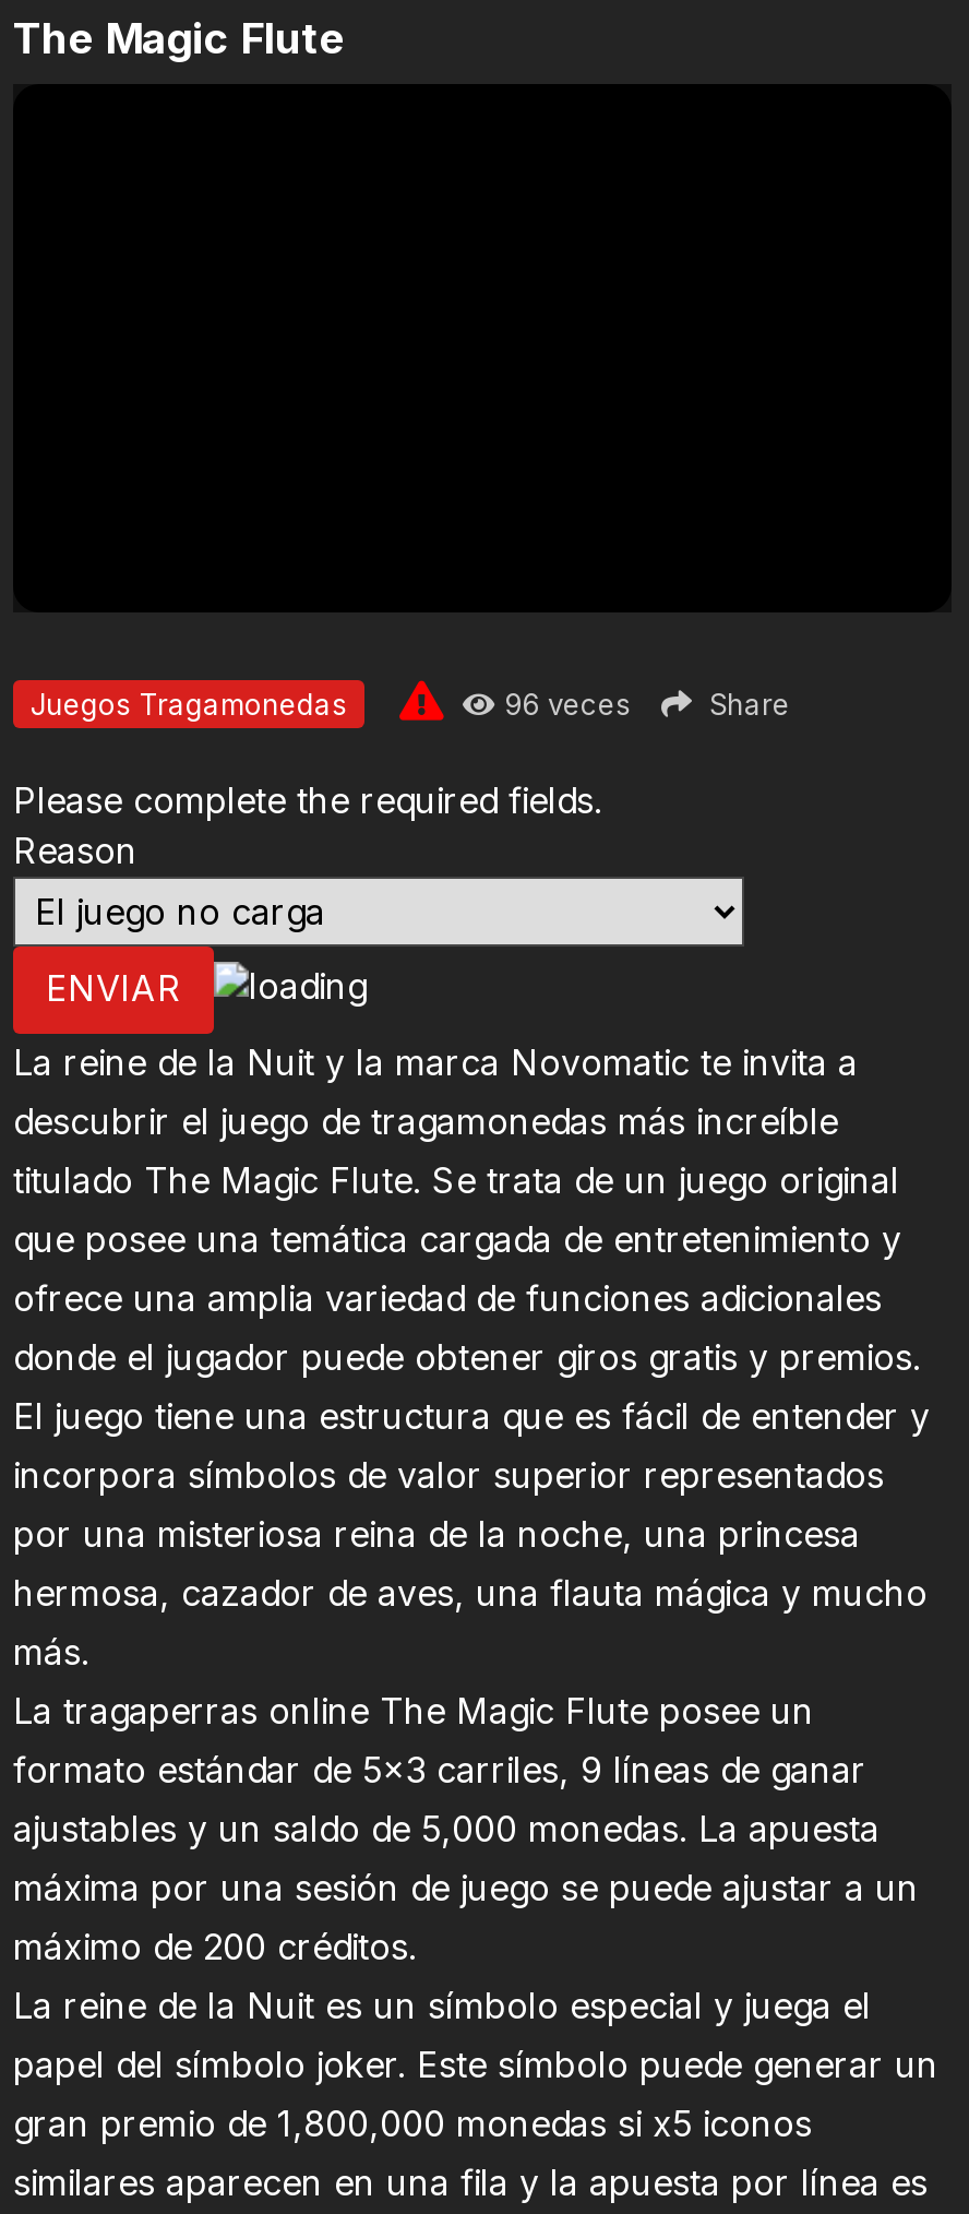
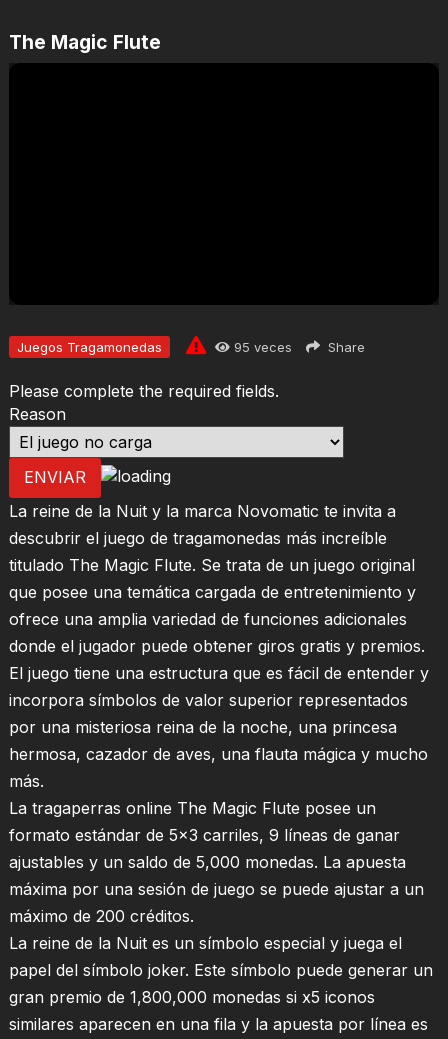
- 96 veces Share
+ 95 veces Share
